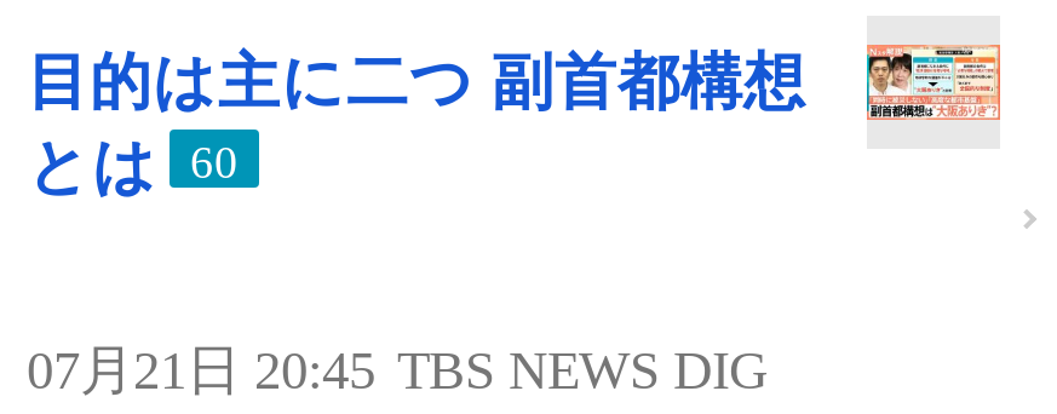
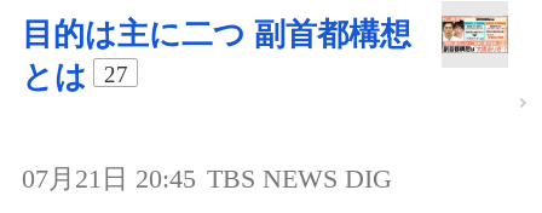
- とは 60
+ とは 27
